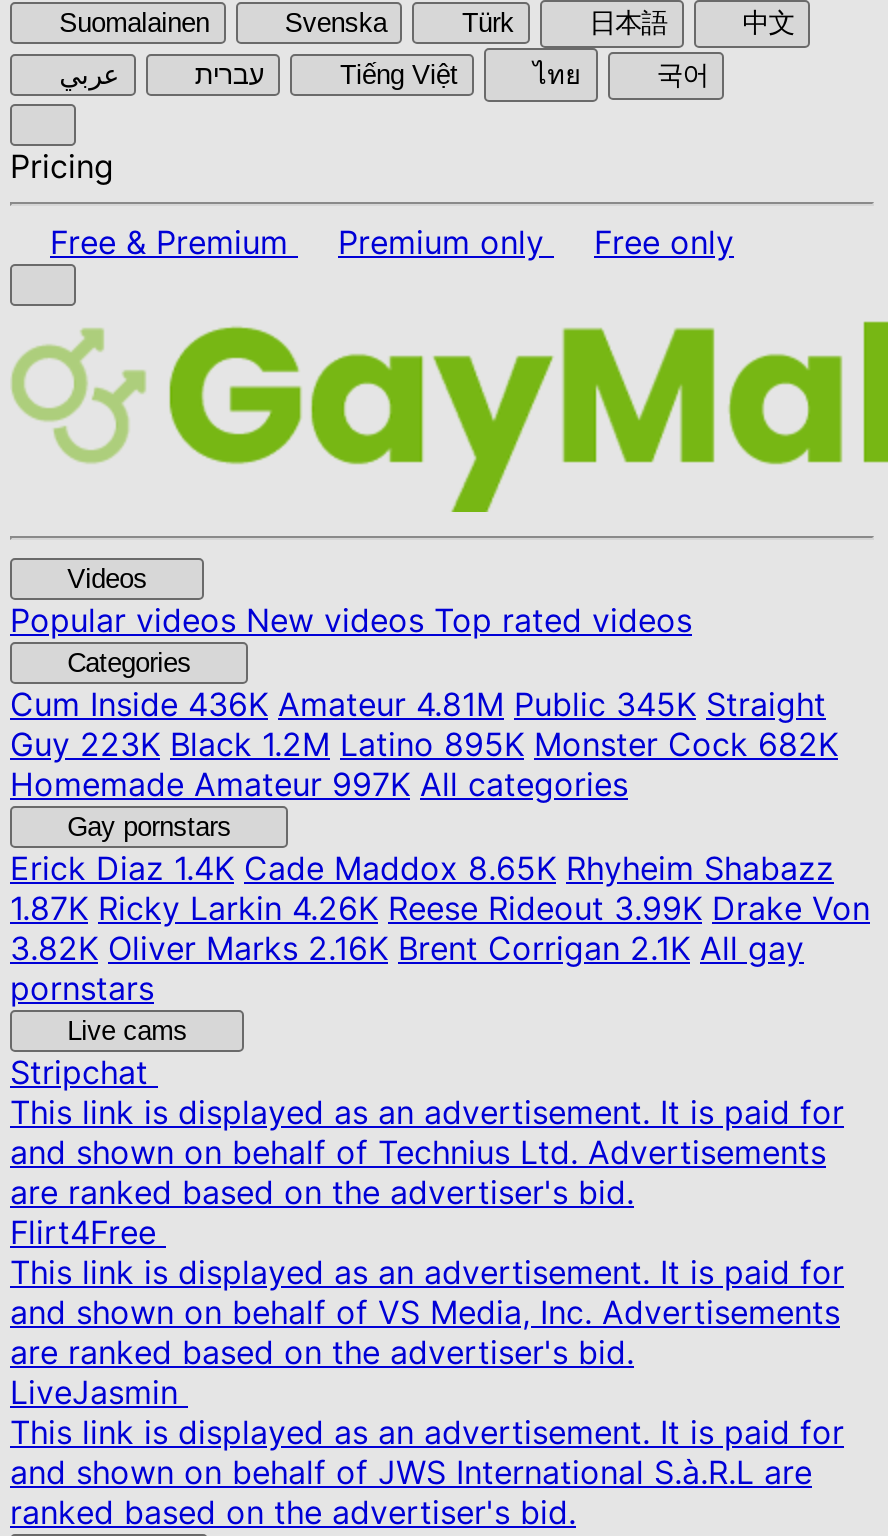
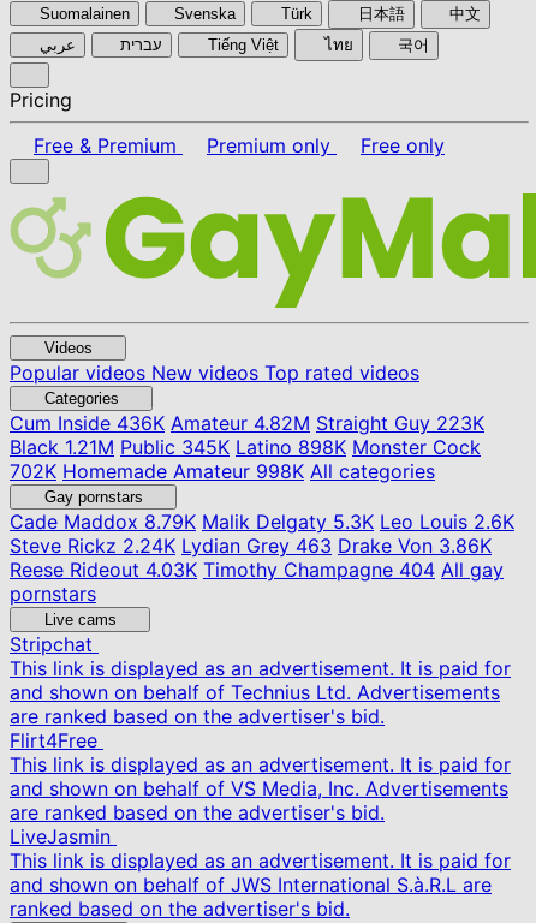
- Cum Inside436K Amateur 4.81M Public 345K Straight
- Guy 223K Black 1.2M Latino 895K Monster Cock 682K
- Homemade Amateur 997K All categories
+ Cum Inside436K Amateur 4.82M Straight Guy 223K
+ Black 1.21M Public 345K Latino 898K Monster Cock
+ 702K Homemade Amateur 998K All categories

- Erick Diaz1.4K Cade Maddox 8.65K Rhyheim Shabazz
- 1.87K Ricky Larkin 4.26K Reese Rideout3.99K Drake Von
- 3.82K Oliver Marks 2.16K Brent Corrigan 2.1K All gay
+ Cade Maddox8.79K Malik Delgaty 5.3K Leo Louis 2.6K
+ Steve Rickz 2.24K Lydian Grey463 Drake Von 3.86K
+ Reese Rideout 4.03K Timothy Champagne 404 All gay
